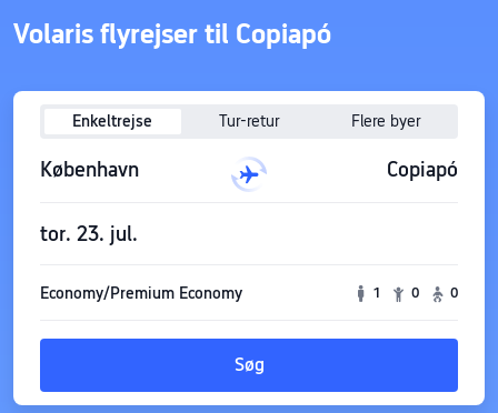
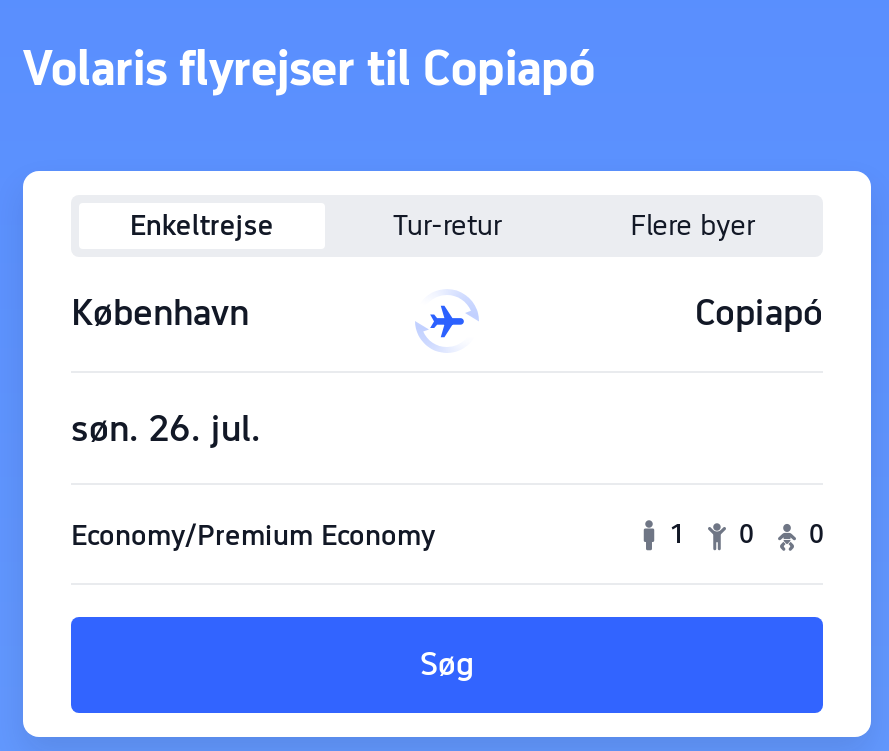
- tor. 23. jul.
+ søn. 26. jul.
